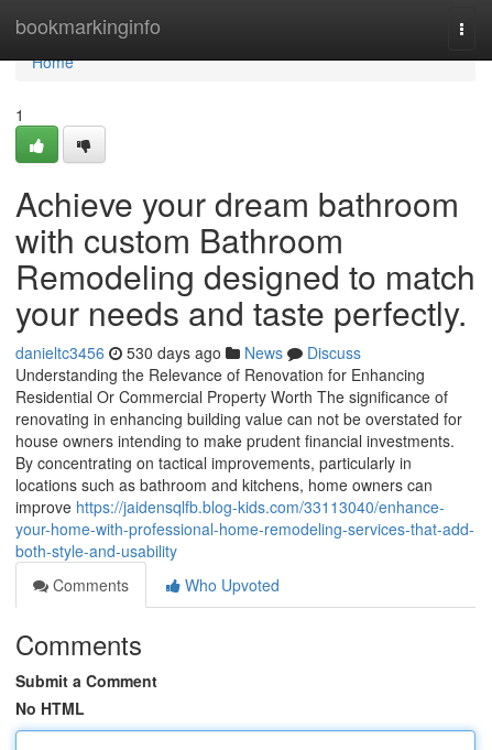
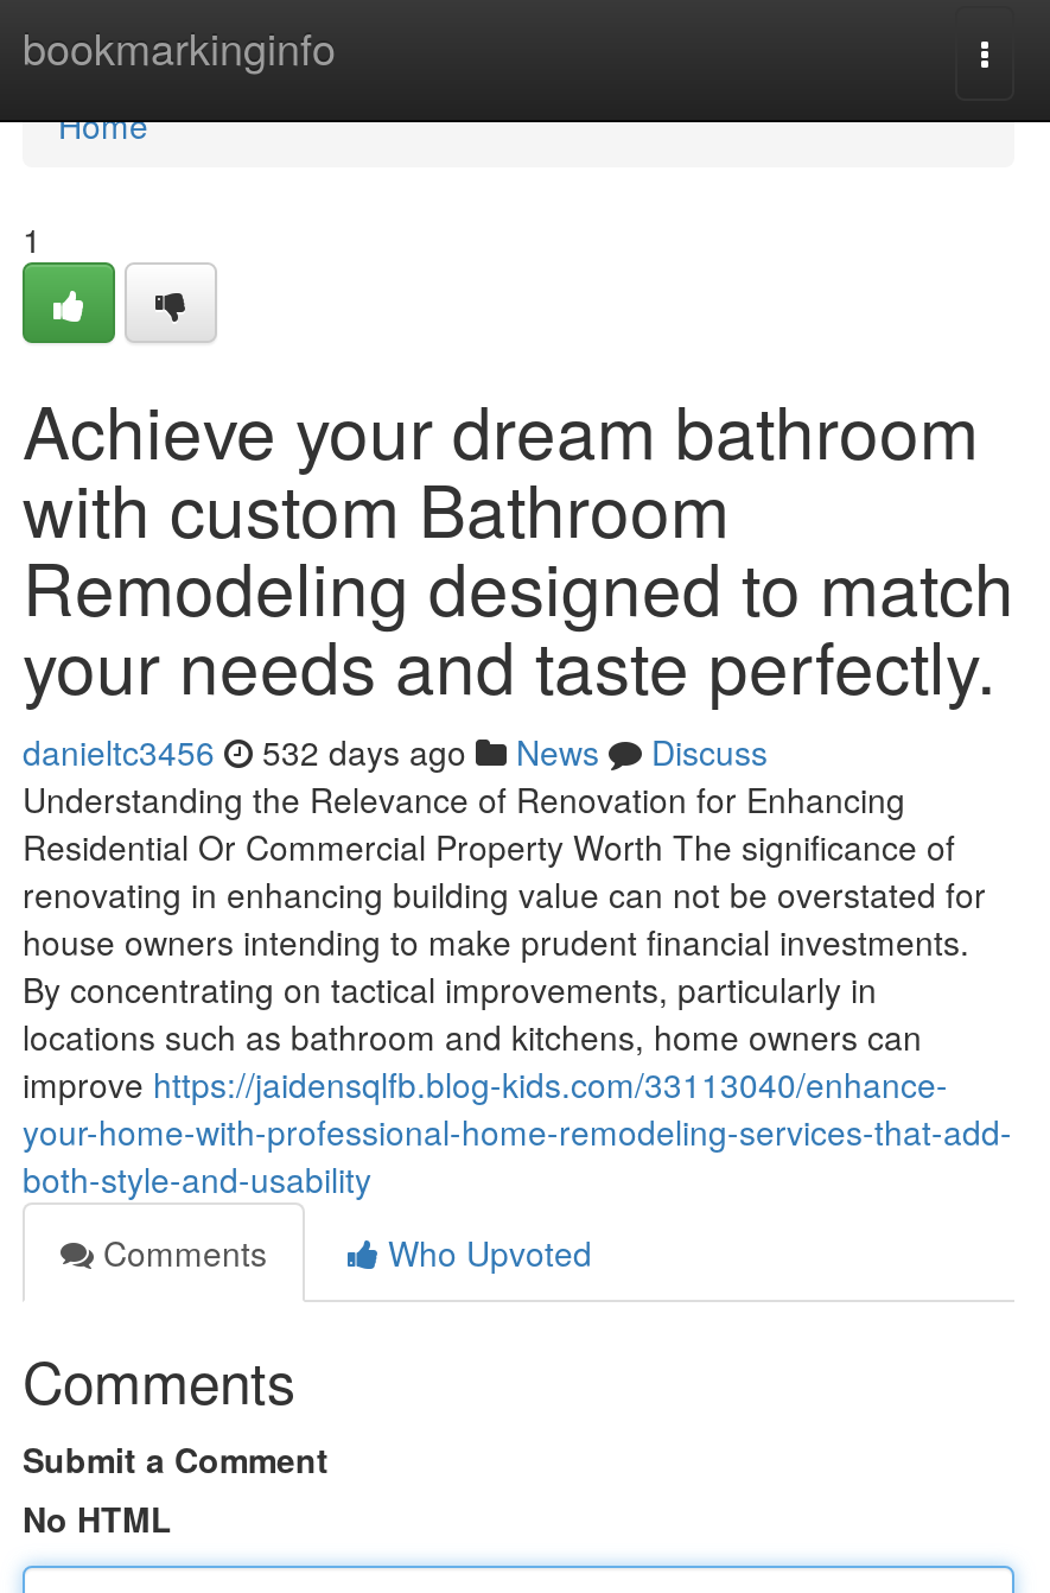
- danieltc3456 530 days ago News Discuss
+ danieltc3456 532 days ago News Discuss
